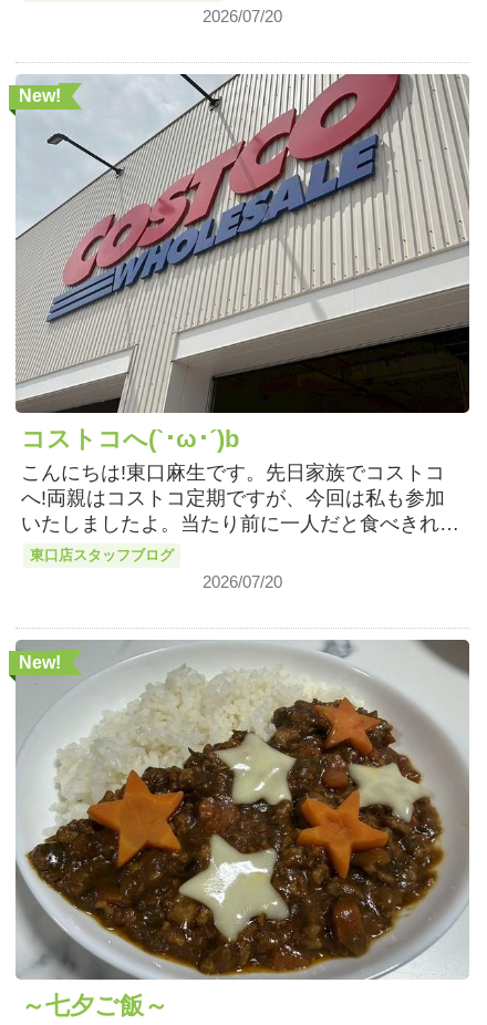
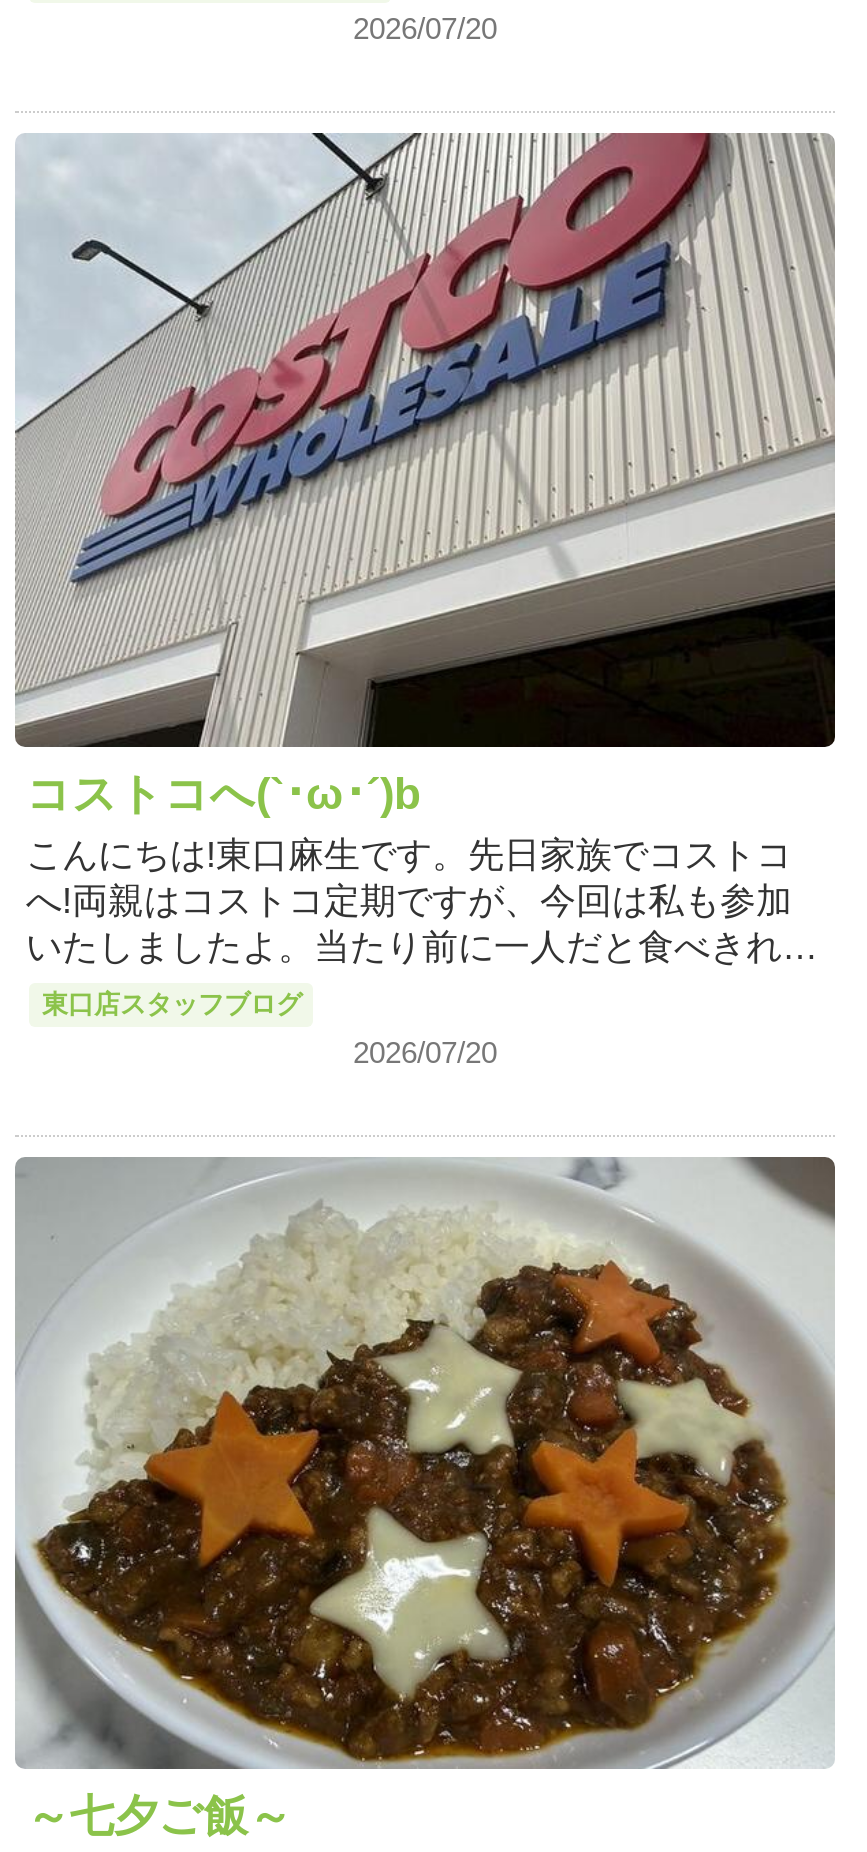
- New!

- New!
